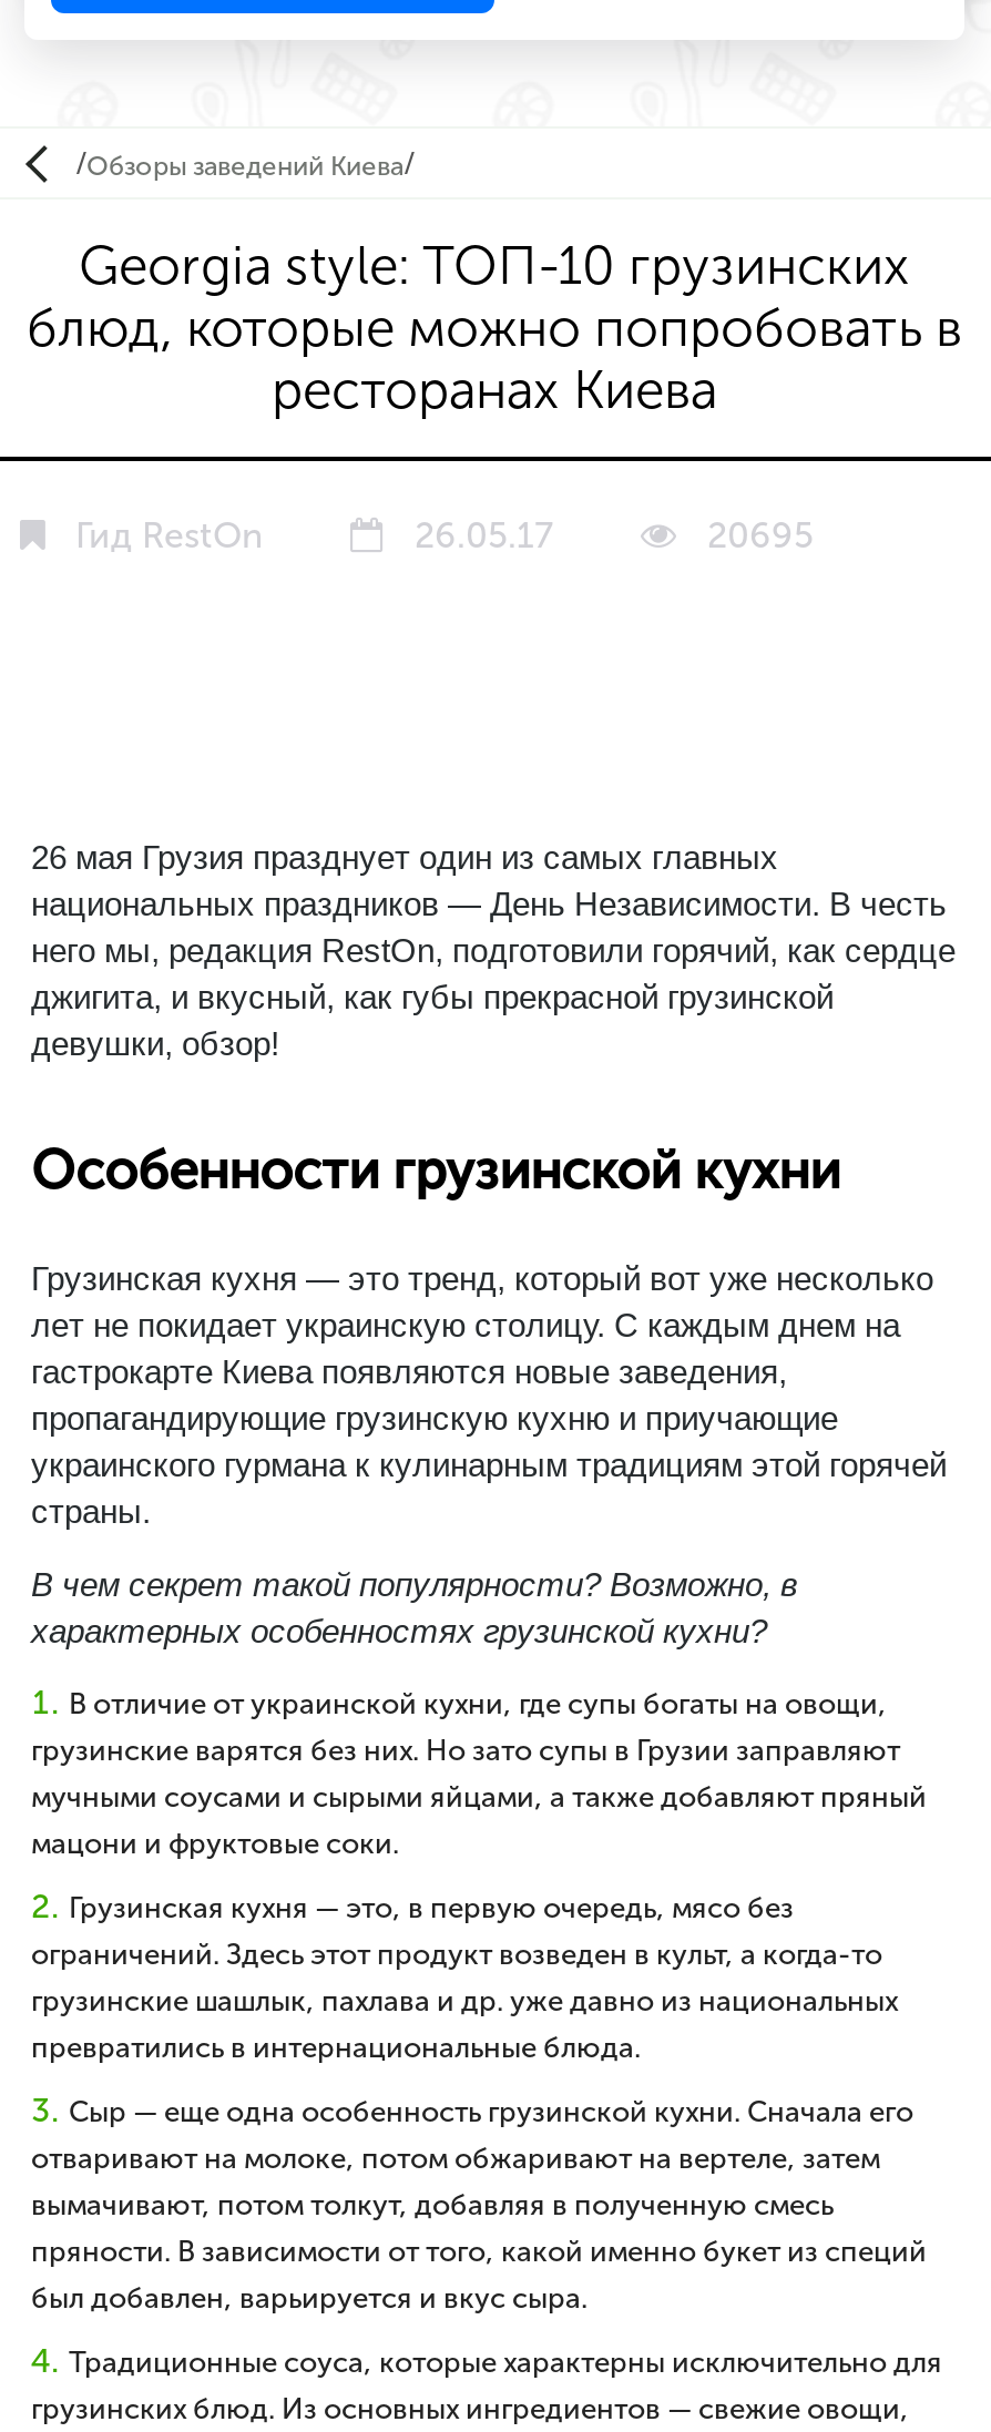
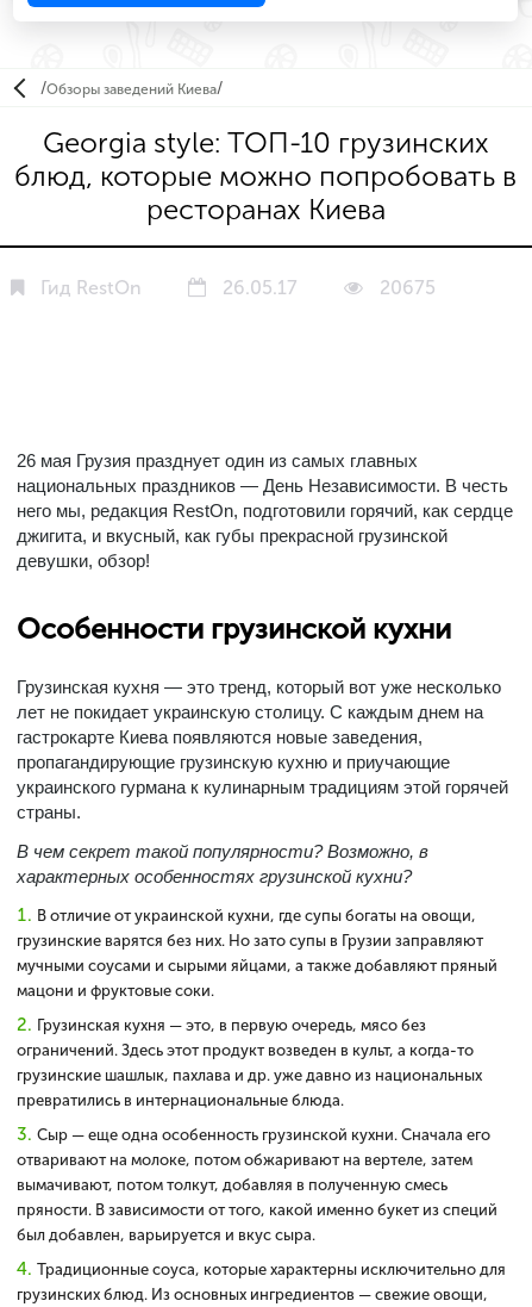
- 20695
+ 20675
